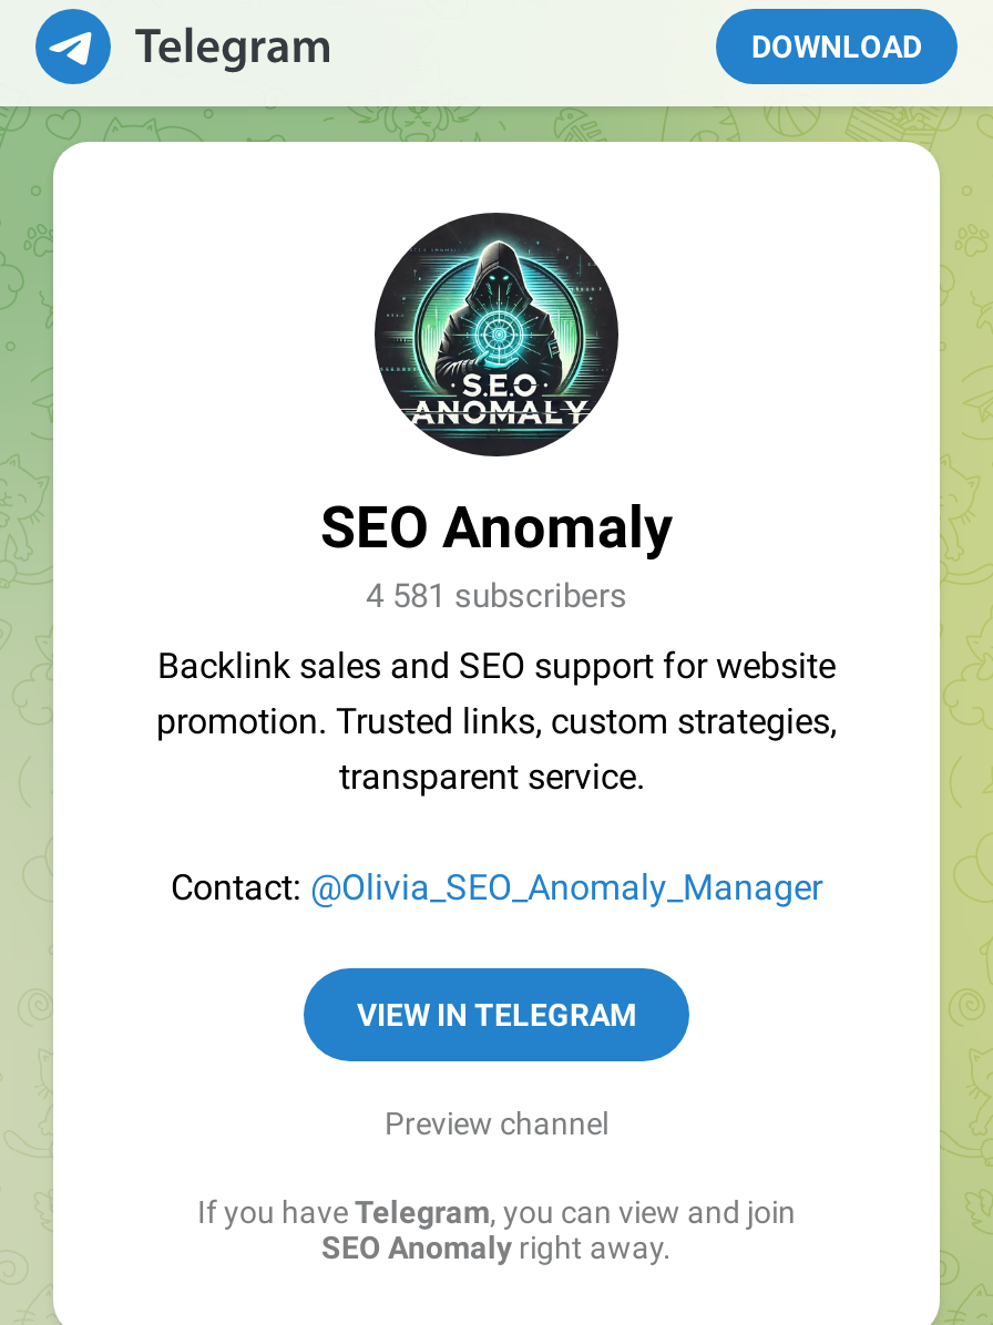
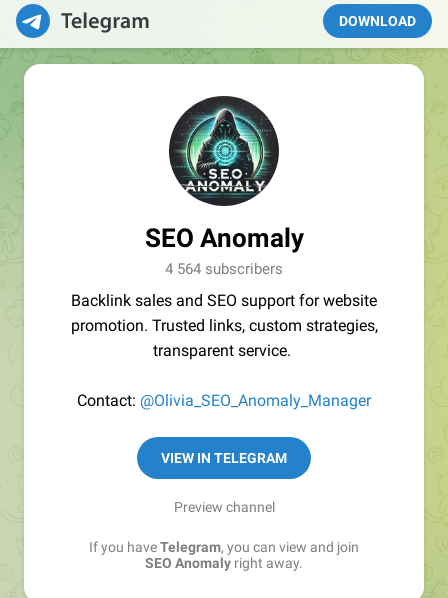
- 4 581 subscribers
+ 4 564 subscribers
